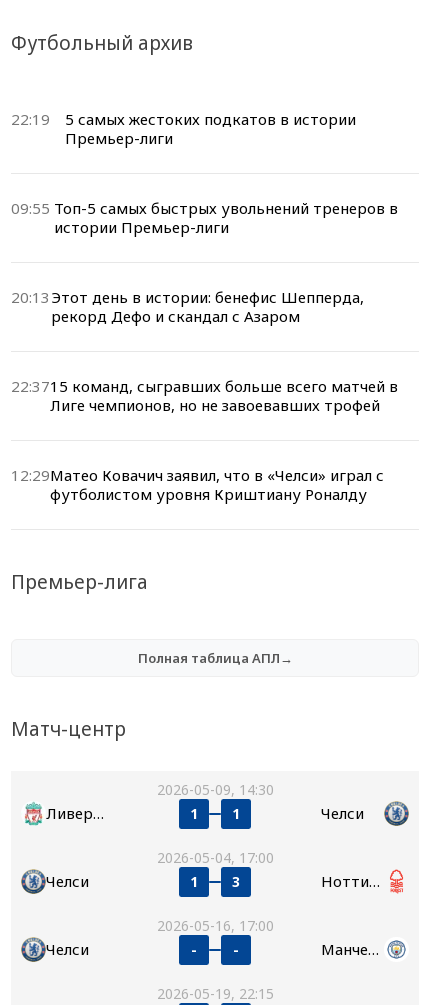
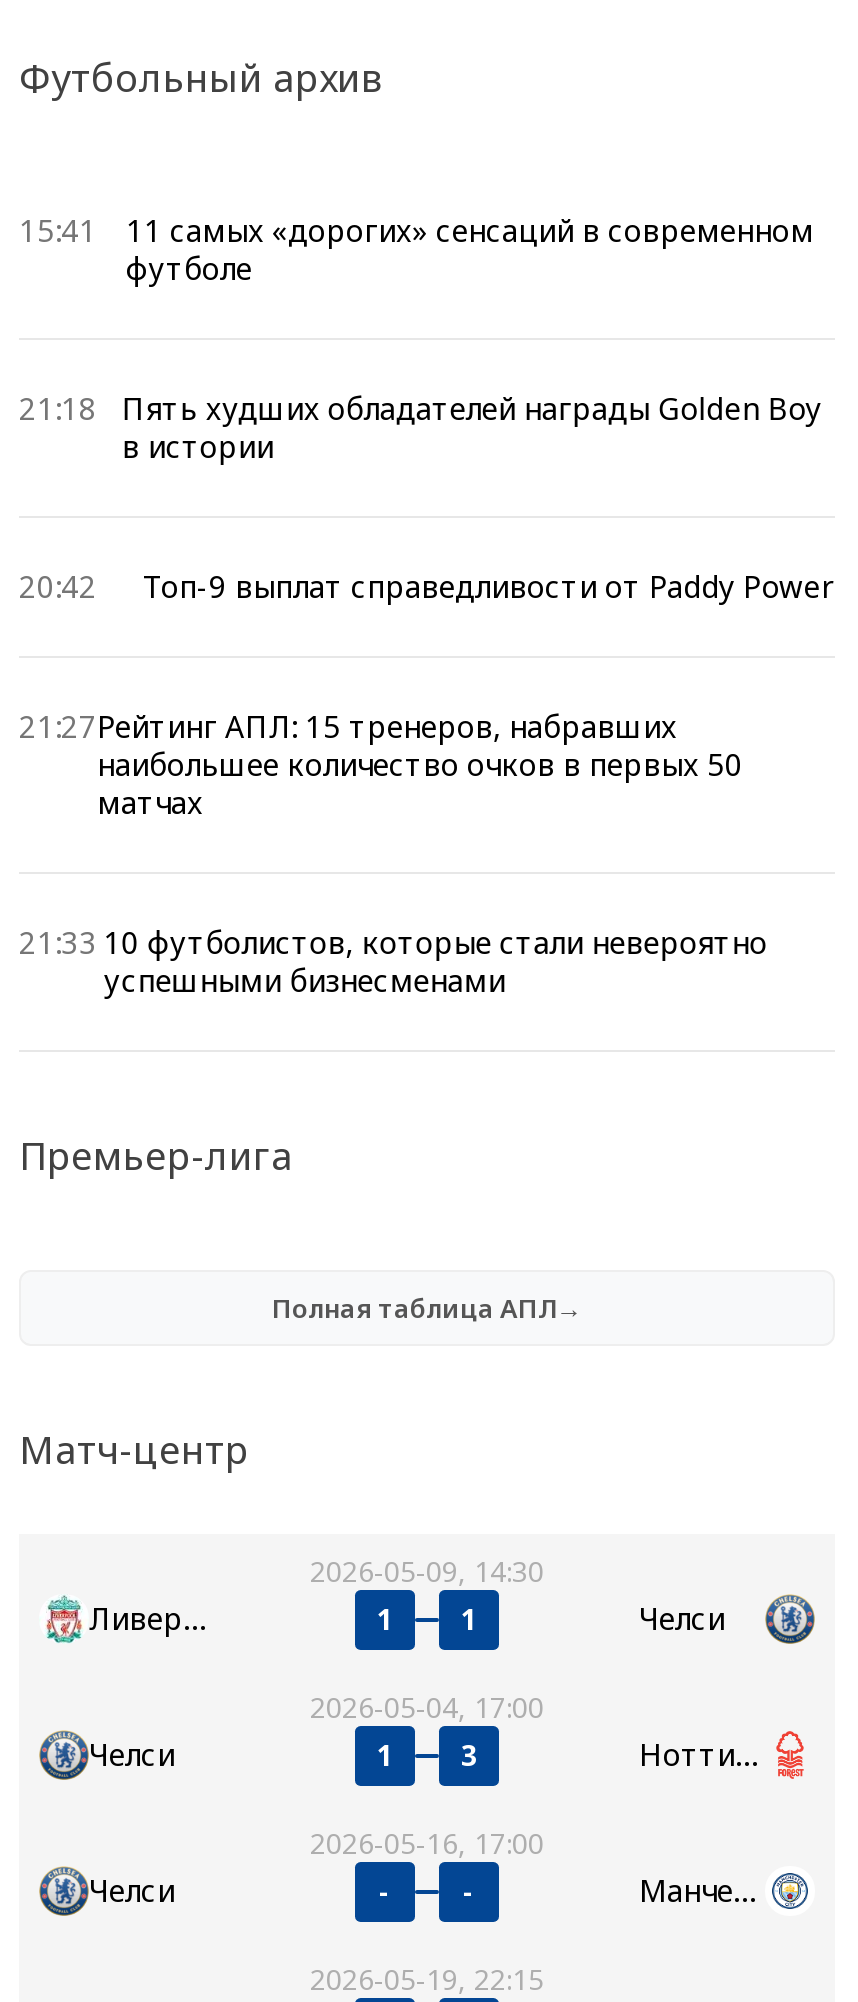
- 22:19
- 5 самых жестоких подкатов в истории
- Премьер-лиги
+ 15:41
+ 11 самых «дорогих» сенсаций в современном
+ футболе

- 09:55 Топ-5 самых быстрых увольнений тренеров в
- истории Премьер-лиги
+ 21:18
+ Пять худших обладателей награды Golden Boy
+ в истории

- 20:13 Этот день в истории: бенефис Шепперда,
- рекорд Дефо и скандал с Азаром
+ 20:42
+ Топ-9 выплат справедливости от Paddy Power

- 22:3715 команд, сыгравших больше всего матчей в
- Лиге чемпионов, но не завоевавших трофей
+ 21:27Рейтинг АПЛ: 15 тренеров, набравших
+ наибольшее количество очков в первых 50
+ матчах

- 12:29Матео Ковачич заявил, что в «Челси» играл с
- футболистом уровня Криштиану Роналду
+ 21:33 10 футболистов, которые стали невероятно
+ успешными бизнесменами
